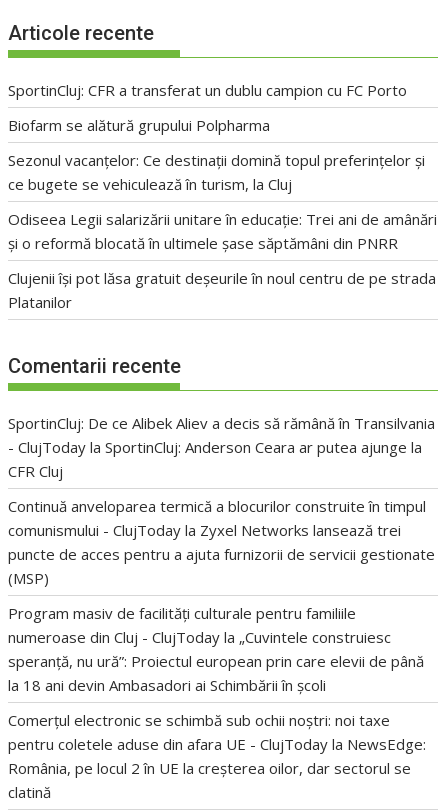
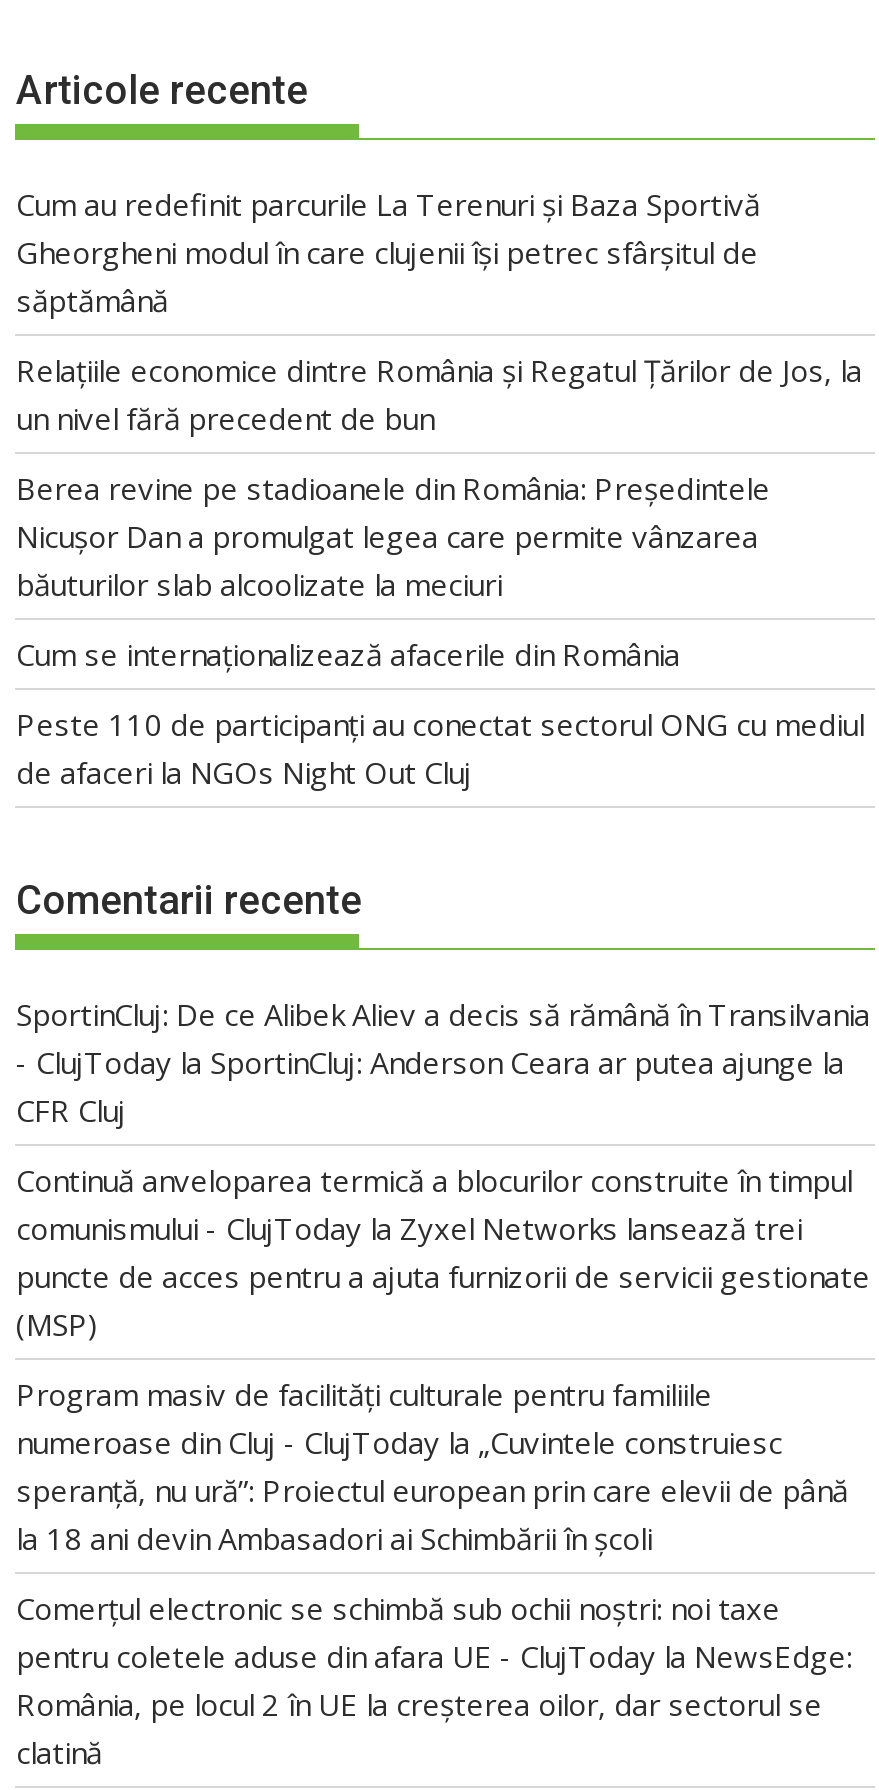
- SportinCluj: CFR a transferat un dublu campion cu FC Porto
+ Cum au redefinit parcurile La Terenuri și Baza Sportivă
+ Gheorgheni modul în care clujenii își petrec sfârșitul de
+ săptămână

- Biofarm se alătură grupului Polpharma
+ Relațiile economice dintre România și Regatul Țărilor de Jos, la
+ un nivel fără precedent de bun

- Sezonul vacanțelor: Ce destinații domină topul preferințelor și
- ce bugete se vehiculează în turism, la Cluj
+ Berea revine pe stadioanele din România: Președintele
+ Nicușor Dan a promulgat legea care permite vânzarea
+ băuturilor slab alcoolizate la meciuri

- Odiseea Legii salarizării unitare în educație: Trei ani de amânări
- și o reformă blocată în ultimele șase săptămâni din PNRR
+ Cum se internaționalizează afacerile din România

- Clujenii își pot lăsa gratuit deșeurile în noul centru de pe strada
- Platanilor
+ Peste 110 de participanți au conectat sectorul ONG cu mediul
+ de afaceri la NGOs Night Out Cluj
